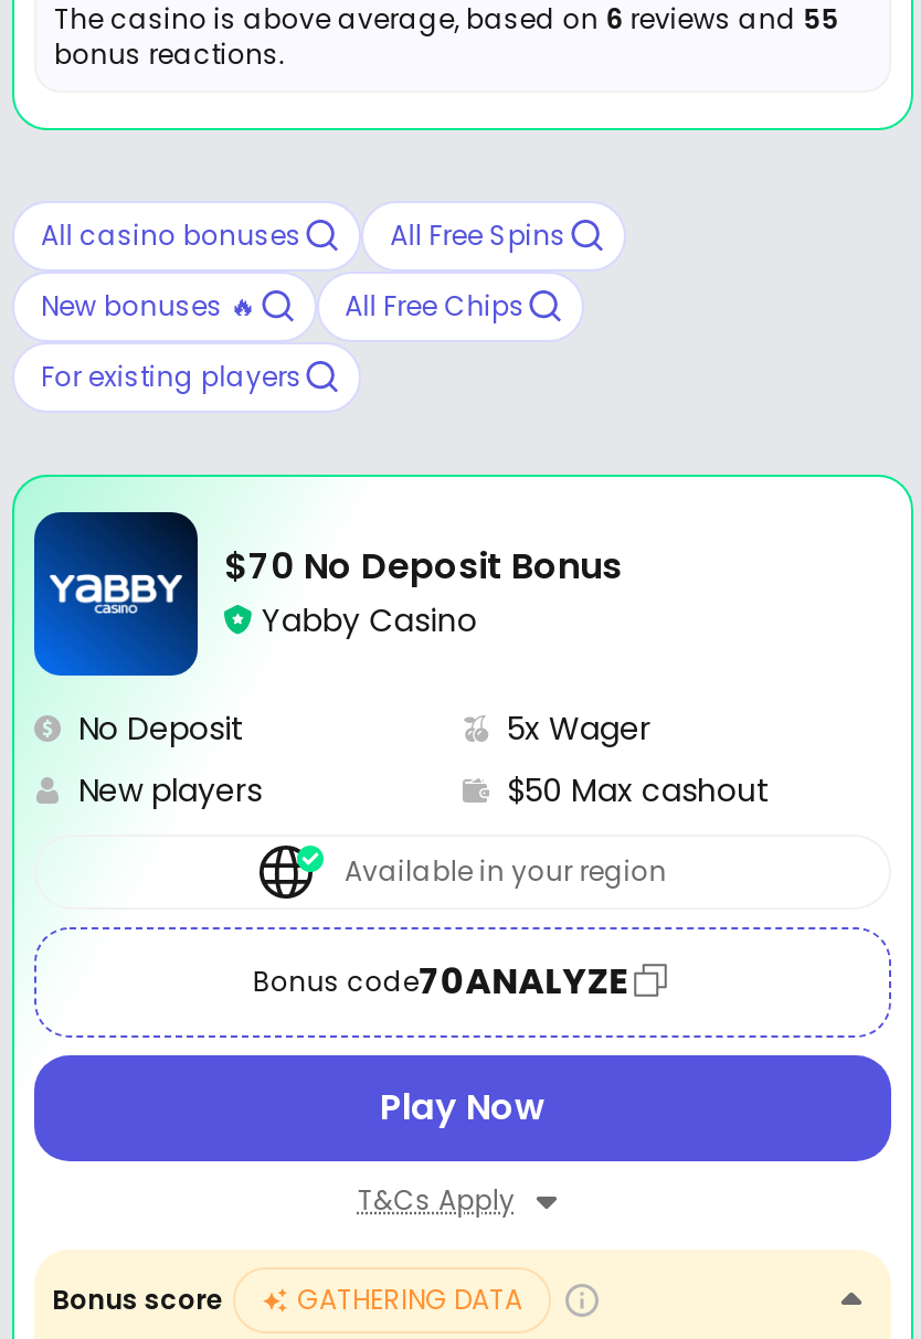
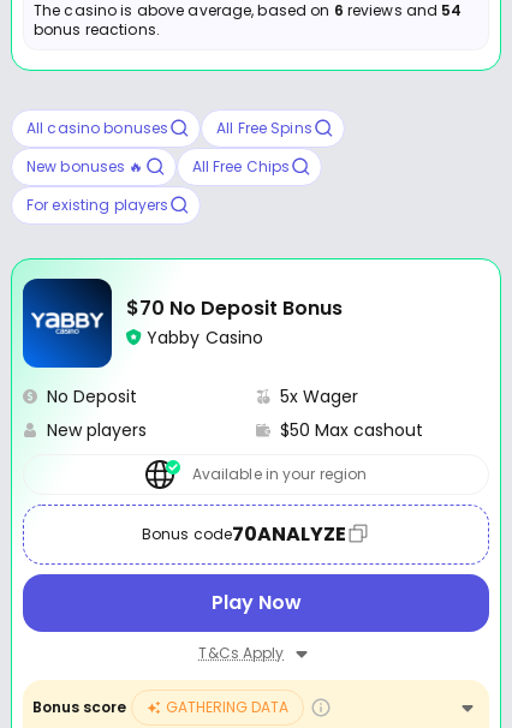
- The casino is above average, based on 6 reviews and 55
+ The casino is above average, based on 6 reviews and 54
